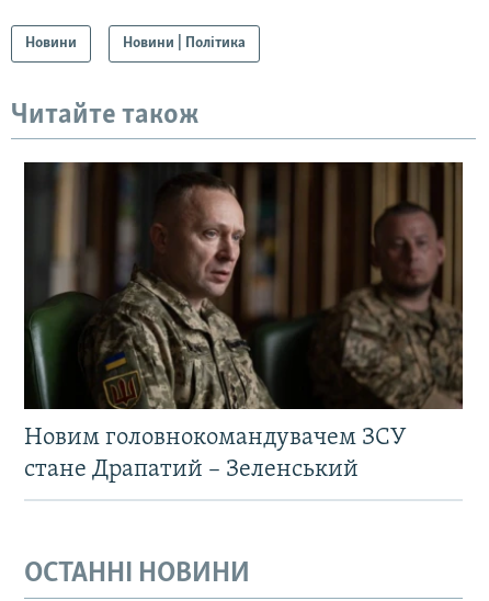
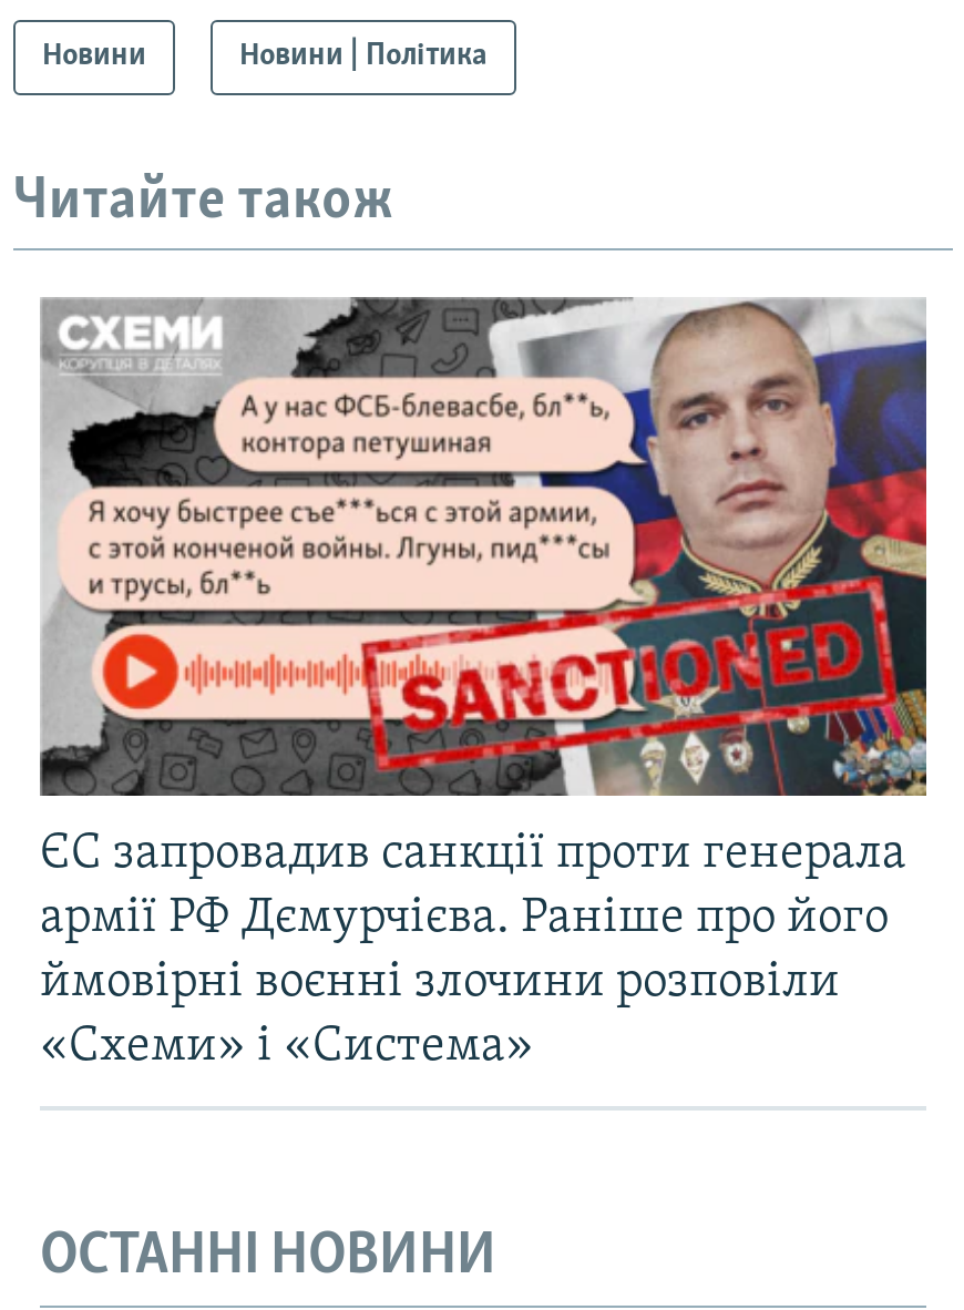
- [image]
+ [image]

- Новим головнокомандувачем ЗСУ
- стане Драпатий – Зеленський
+ ЄС запровадив санкції проти генерала
+ армії РФ Дємурчієва. Раніше про його
+ ймовірні воєнні злочини розповіли
+ «Схеми» і «Система»
